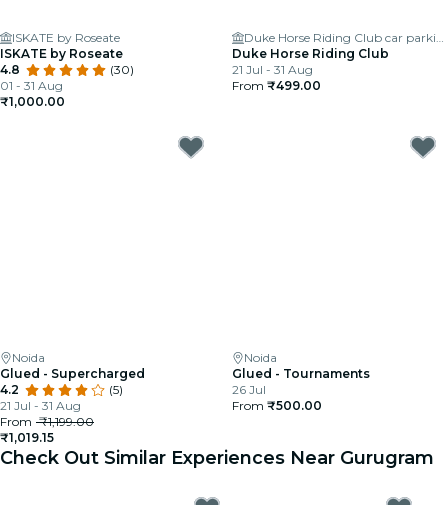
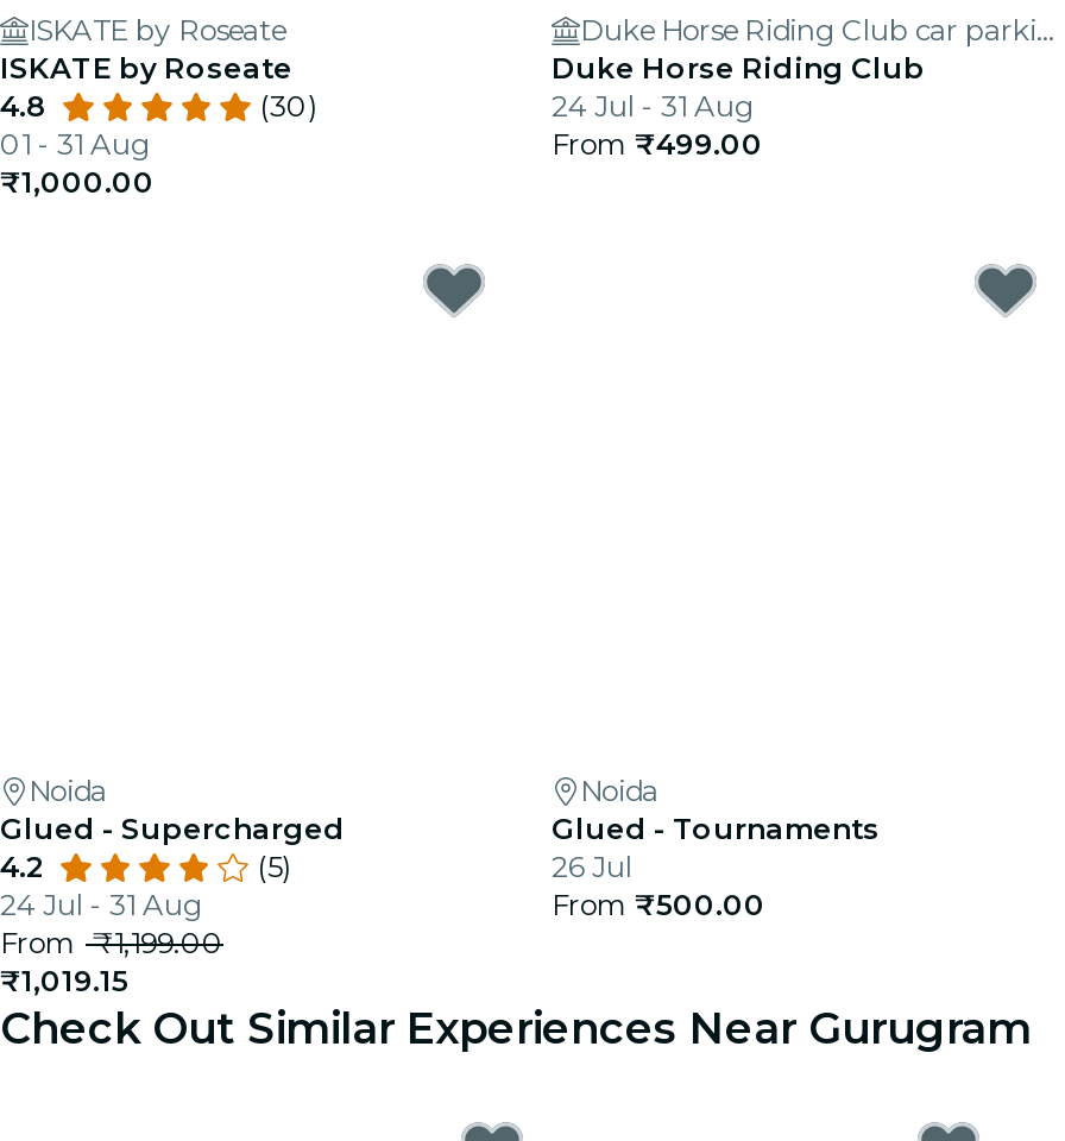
- 21 Jul - 31 Aug
+ 24 Jul - 31 Aug

- 21 Jul - 31 Aug
+ 24 Jul - 31 Aug
